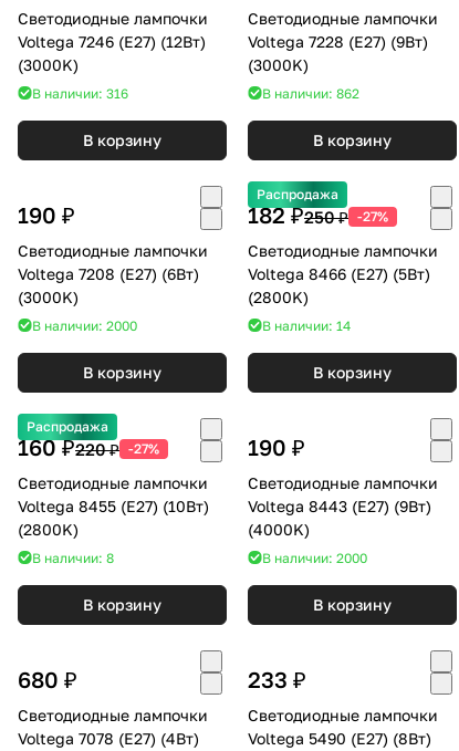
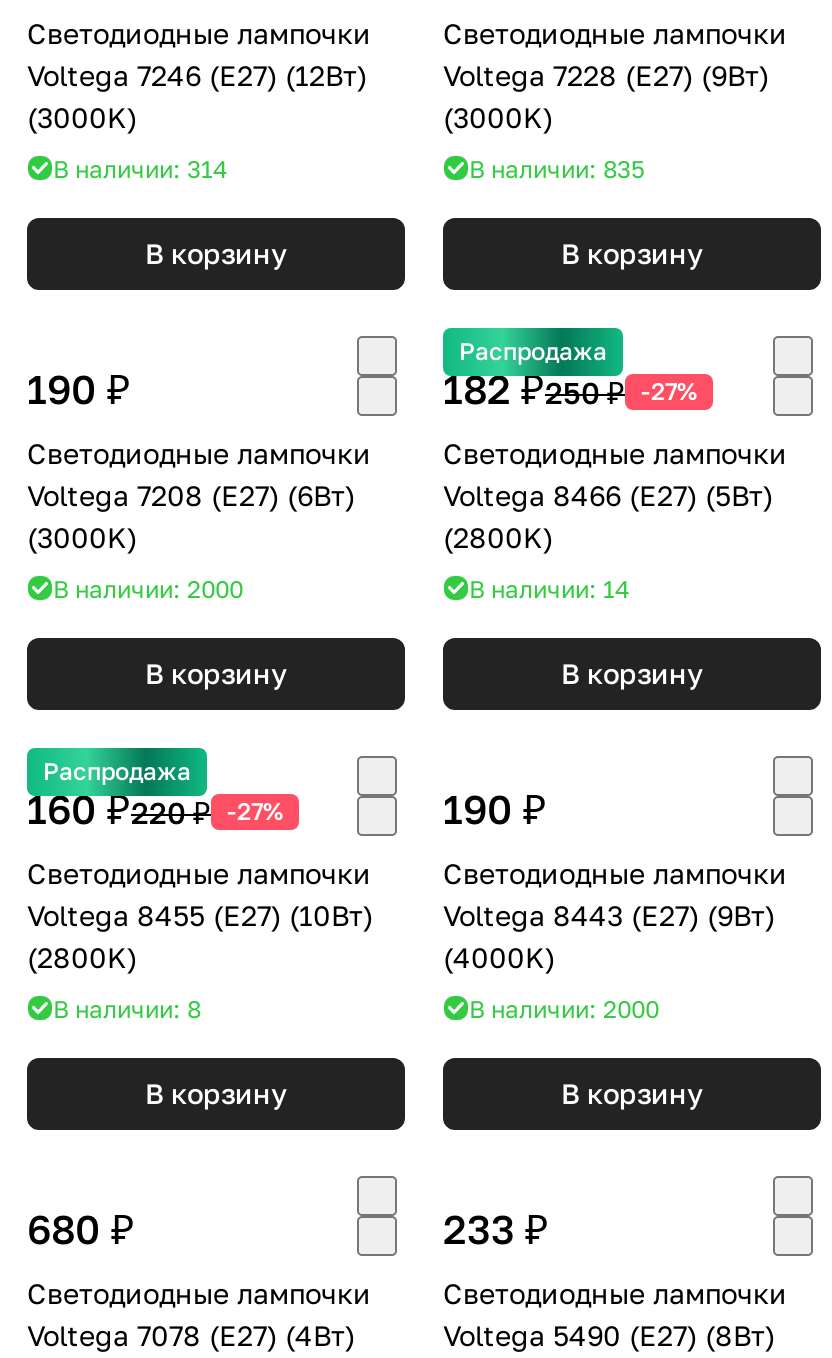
- В наличии: 316
+ В наличии: 314

- В наличии: 862
+ В наличии: 835
